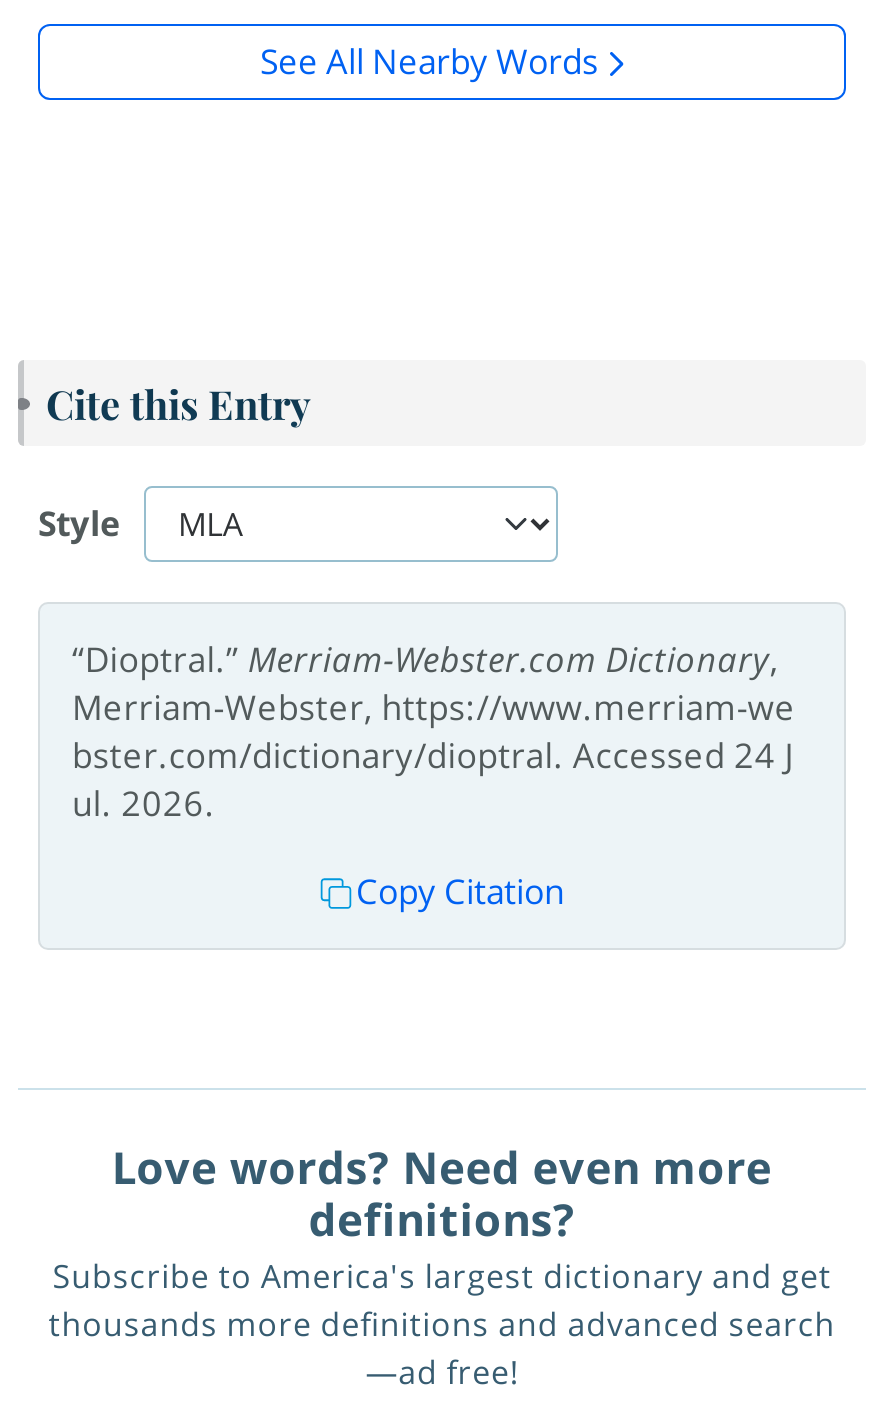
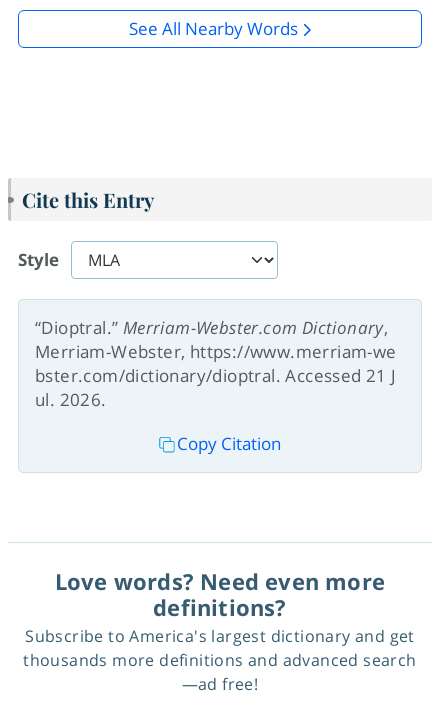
- bster.com/dictionary/dioptral. Accessed 24 J
+ bster.com/dictionary/dioptral. Accessed 21 J
